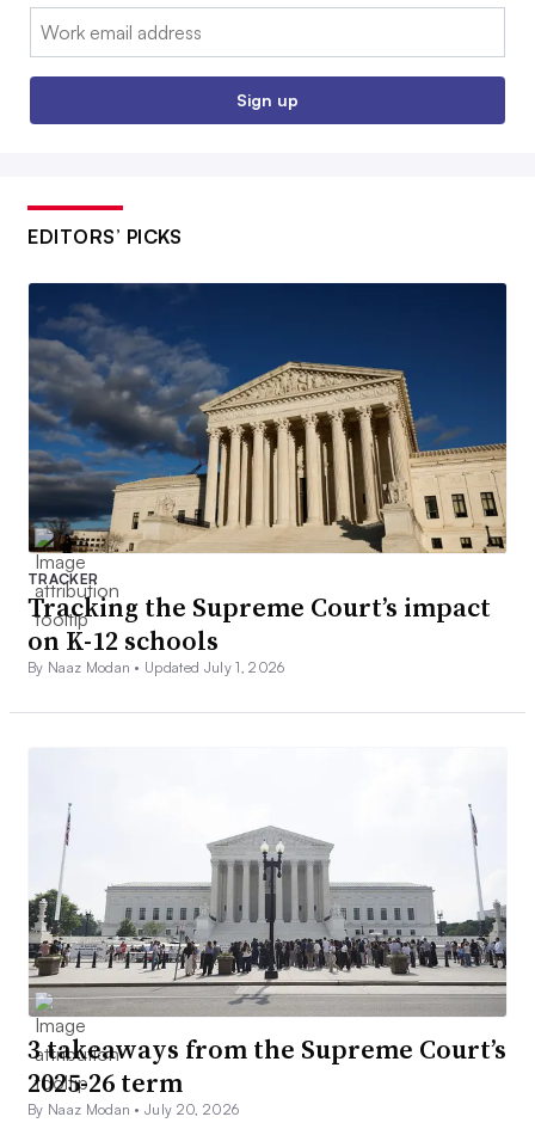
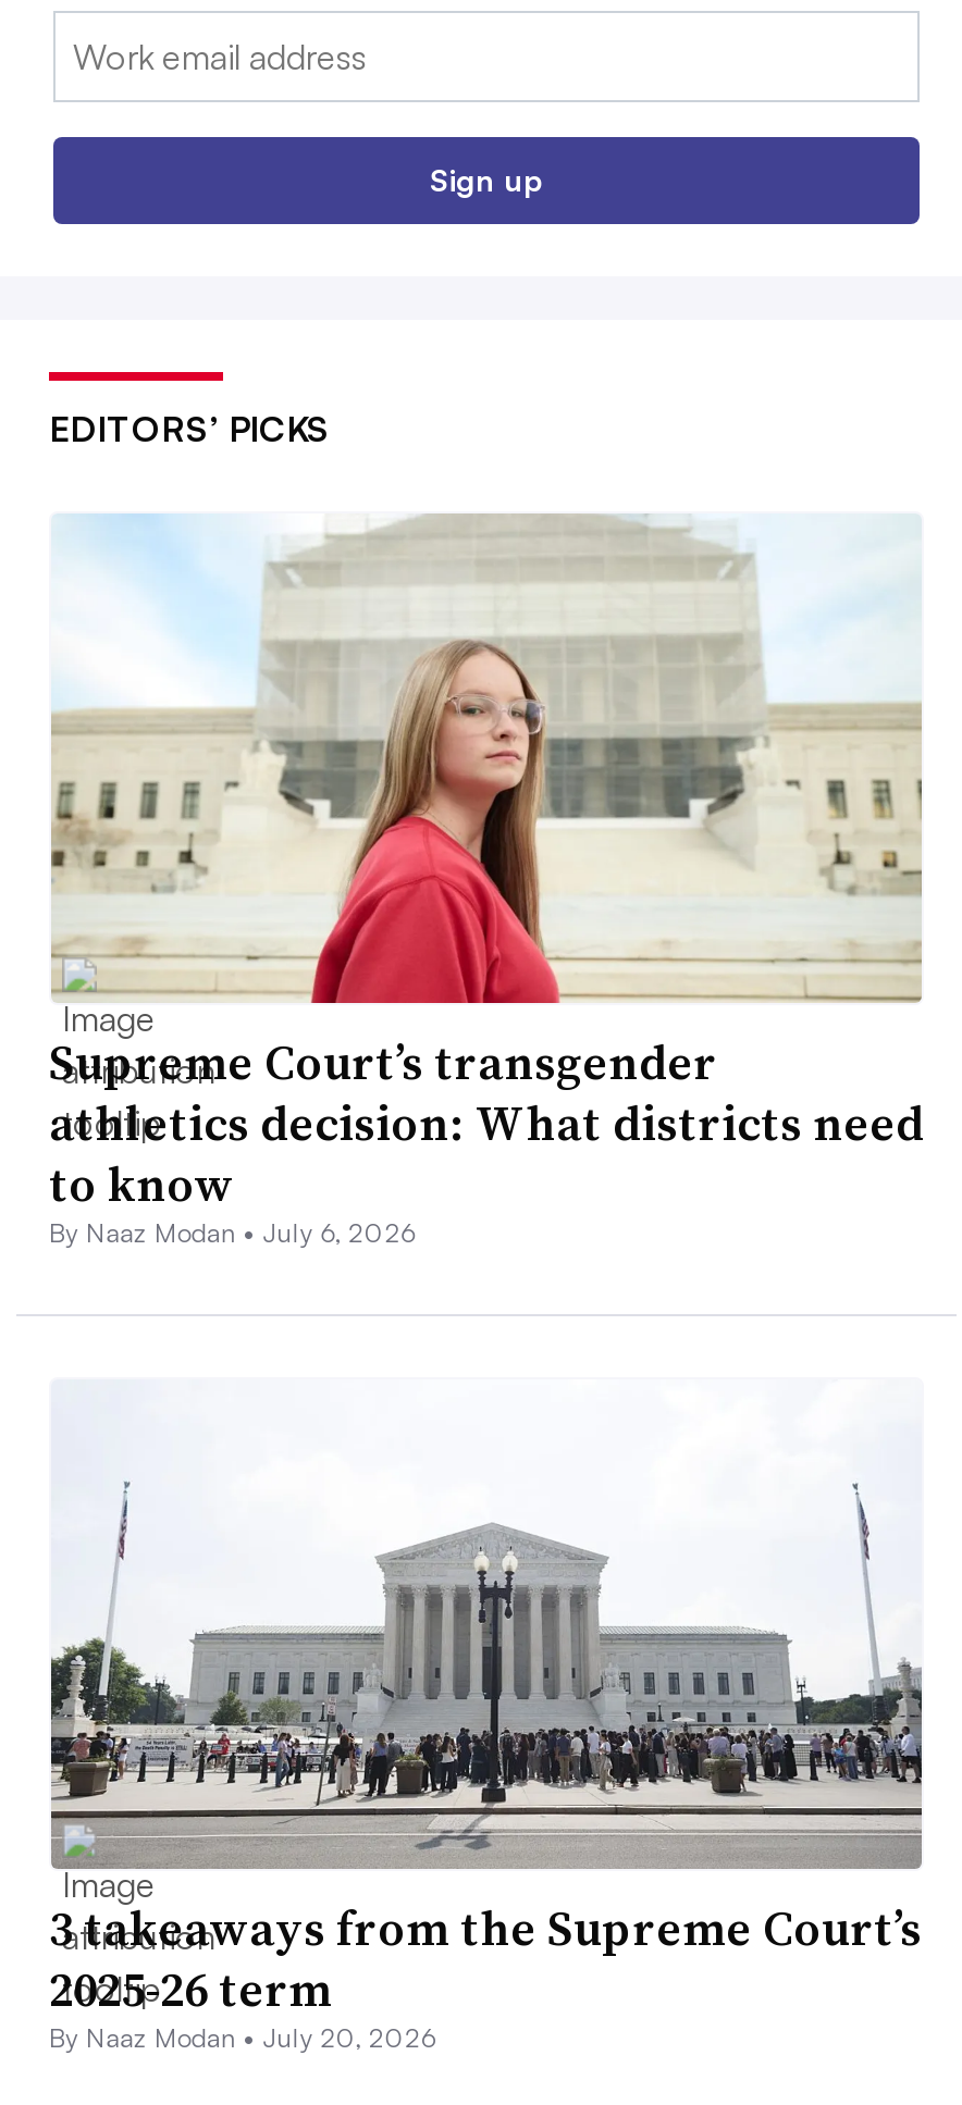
- [image]
- TRACKER
- Tracking the Supreme Court’s impact
- on K-12 schools
- By Naaz Modan • Updated July 1, 2026
+ [image]
+ Supreme Court’s transgender
+ athletics decision: What districts need
+ to know
+ By Naaz Modan • July 6, 2026
